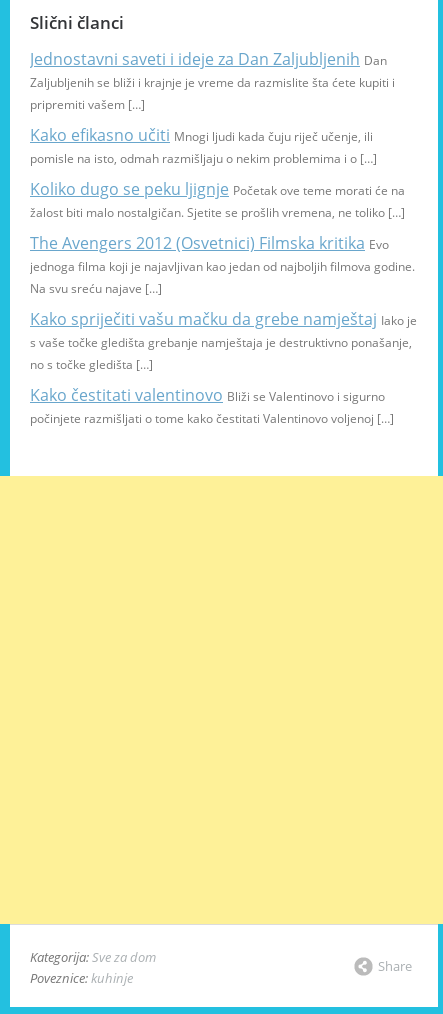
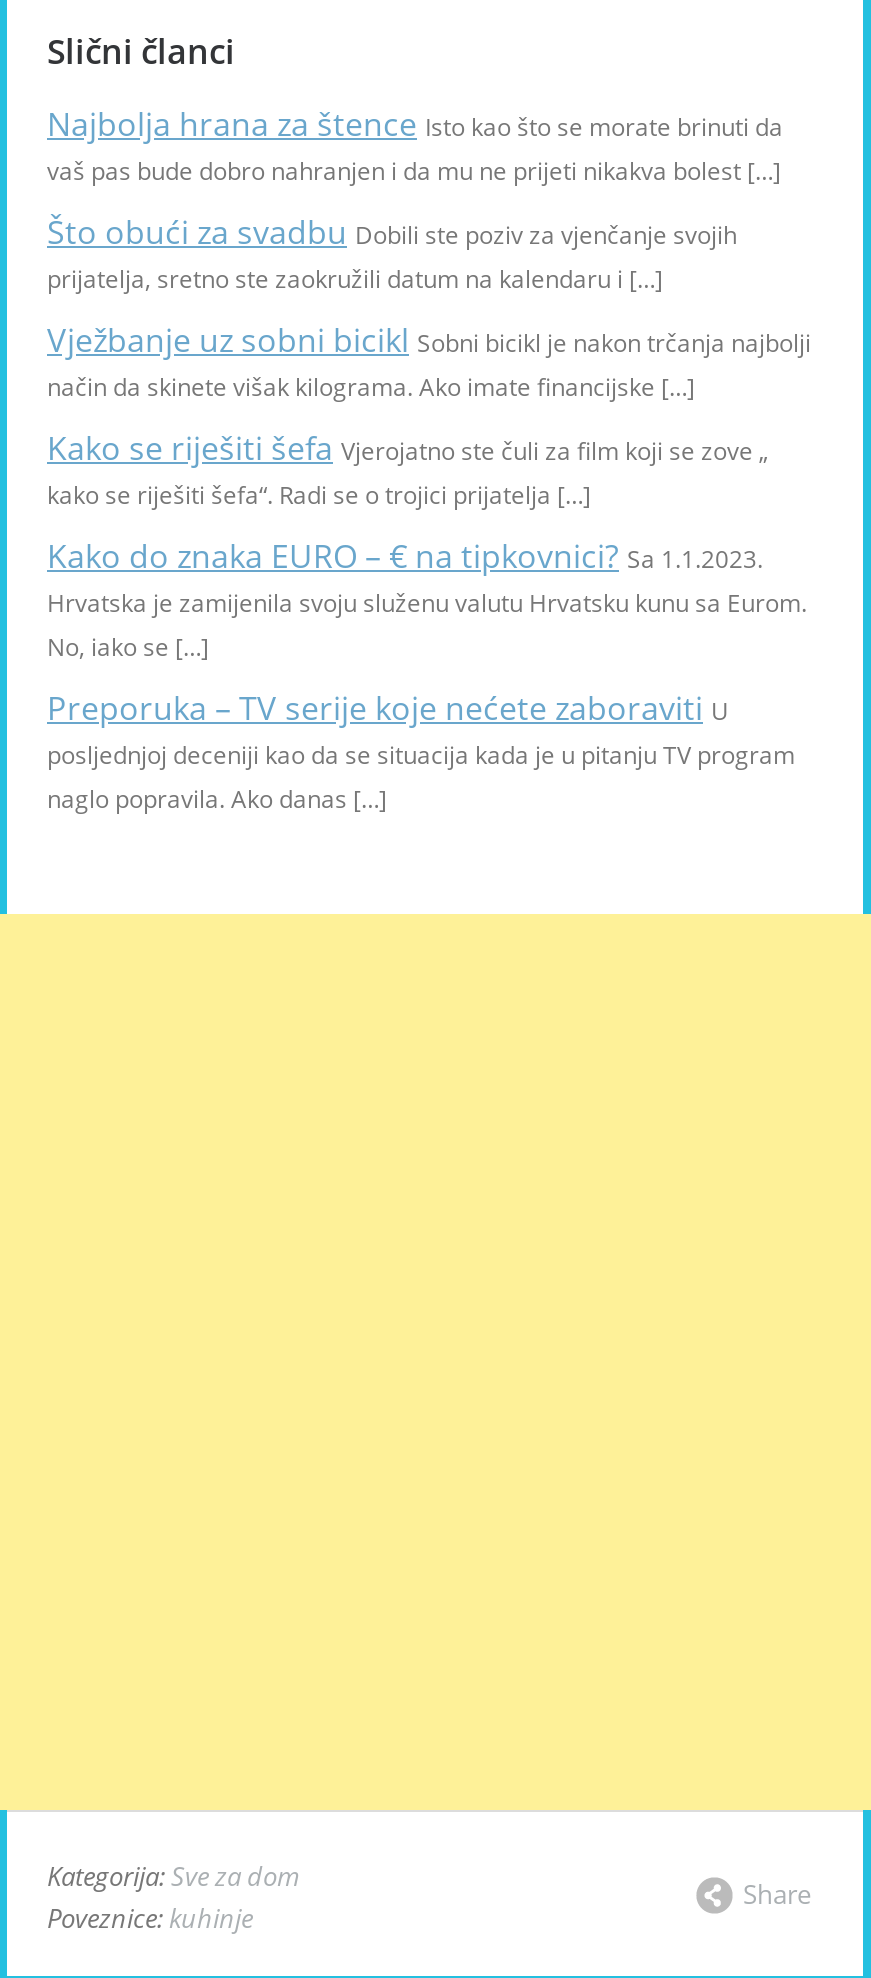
- Jednostavni saveti i ideje za Dan Zaljubljenih Dan
- Zaljubljenih se bliži i krajnje je vreme da razmislite šta ćete kupiti i
- pripremiti vašem […]
+ Najbolja hrana za štence Isto kao što se morate brinuti da
+ vaš pas bude dobro nahranjen i da mu ne prijeti nikakva bolest […]

- Kako efikasno učiti Mnogi ljudi kada čuju riječ učenje, ili
- pomisle na isto, odmah razmišljaju o nekim problemima i o […]
+ Što obući za svadbu Dobili ste poziv za vjenčanje svojih
+ prijatelja, sretno ste zaokružili datum na kalendaru i […]

- Koliko dugo se peku ljignje Početak ove teme morati će na
- žalost biti malo nostalgičan. Sjetite se prošlih vremena, ne toliko […]
+ Vježbanje uz sobni bicikl Sobni bicikl je nakon trčanja najbolji
+ način da skinete višak kilograma. Ako imate financijske […]

- The Avengers 2012 (Osvetnici) Filmska kritika Evo
- jednoga filma koji je najavljivan kao jedan od najboljih filmova godine.
- Na svu sreću najave […]
+ Kako se riješiti šefa Vjerojatno ste čuli za film koji se zove „
+ kako se riješiti šefa“. Radi se o trojici prijatelja […]

- Kako spriječiti vašu mačku da grebe namještaj Iako je
- s vaše točke gledišta grebanje namještaja je destruktivno ponašanje,
- no s točke gledišta […]
+ Kako do znaka EURO – € na tipkovnici? Sa 1.1.2023.
+ Hrvatska je zamijenila svoju služenu valutu Hrvatsku kunu sa Eurom.
+ No, iako se […]

- Kako čestitati valentinovo Bliži se Valentinovo i sigurno
- počinjete razmišljati o tome kako čestitati Valentinovo voljenoj […]
+ Preporuka – TV serije koje nećete zaboraviti U
+ posljednjoj deceniji kao da se situacija kada je u pitanju TV program
+ naglo popravila. Ako danas […]
